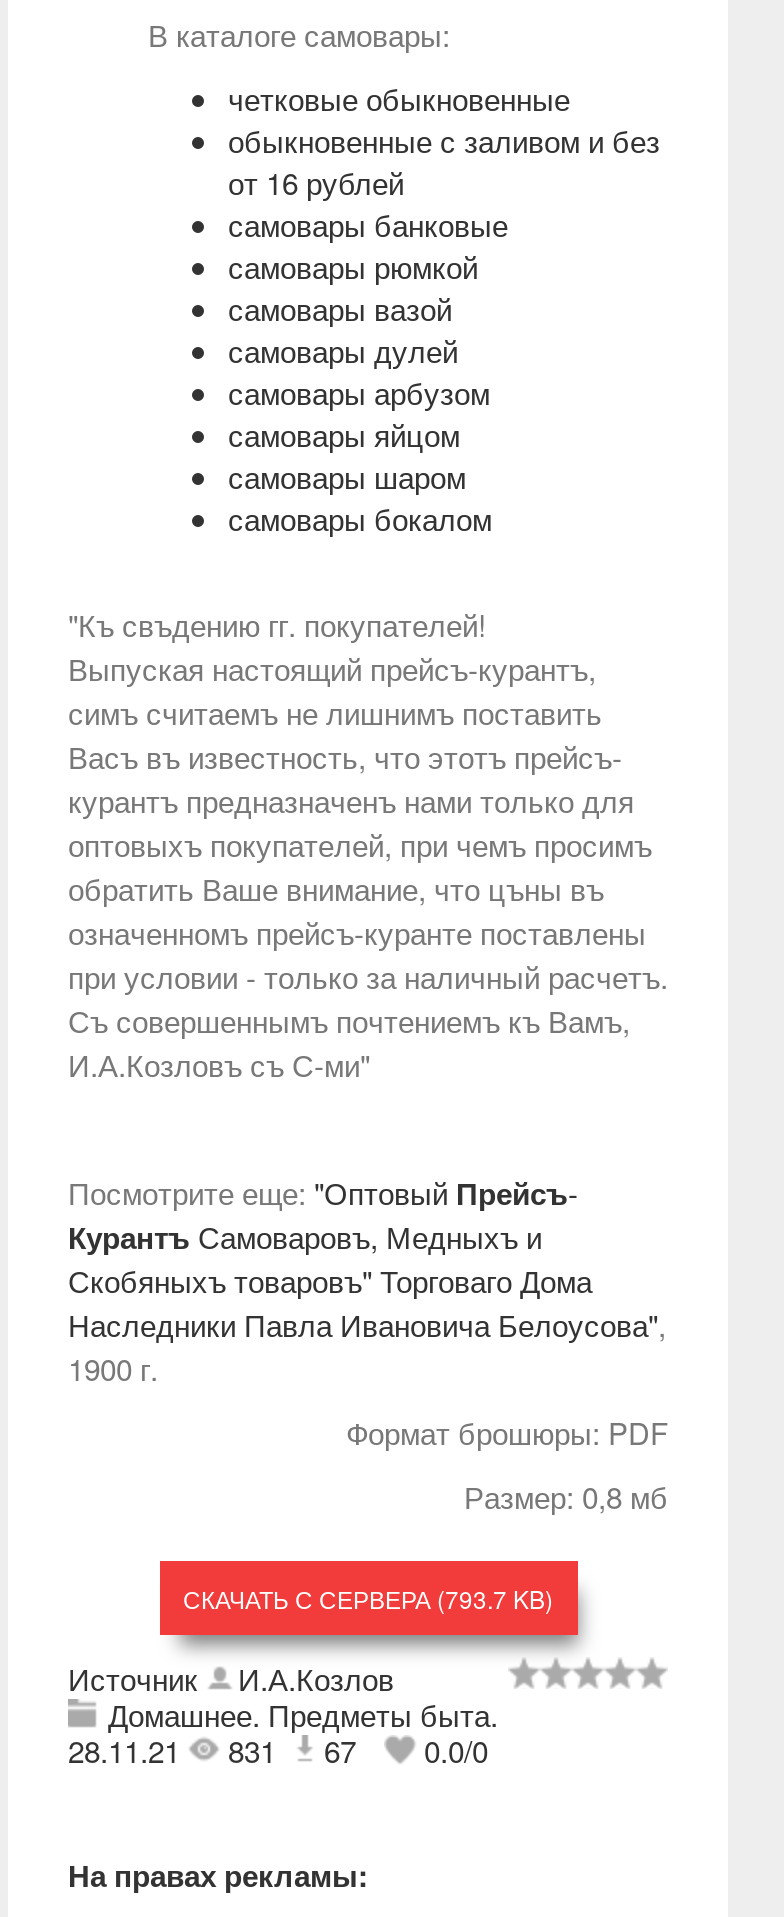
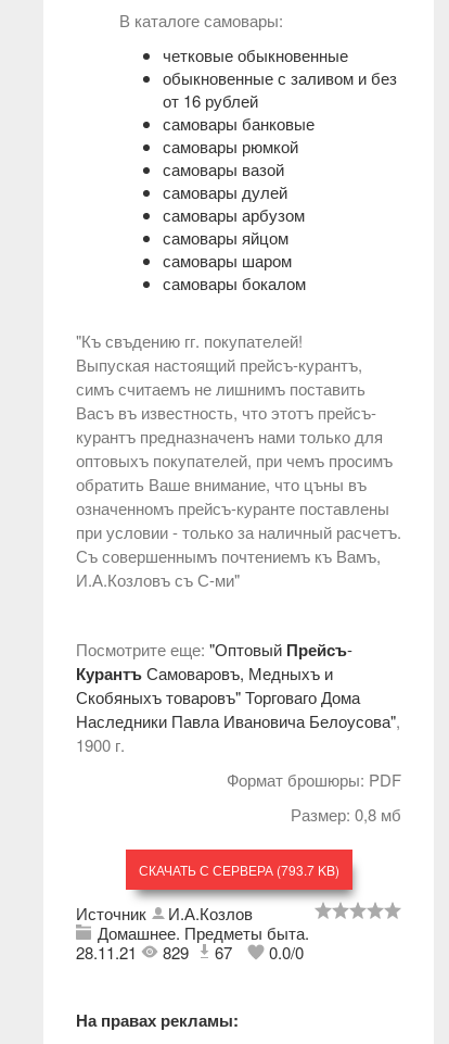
- 28.11.21 831 67 0.0/0
+ 28.11.21 829 67 0.0/0
